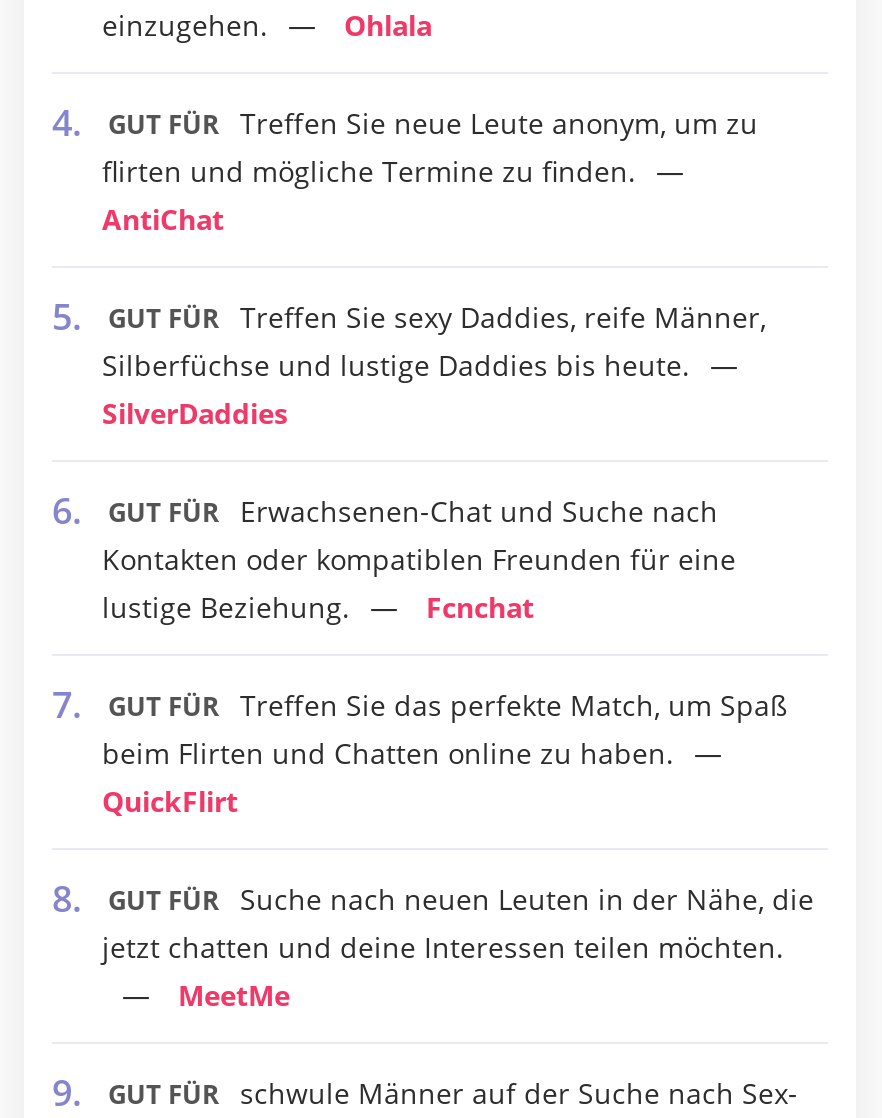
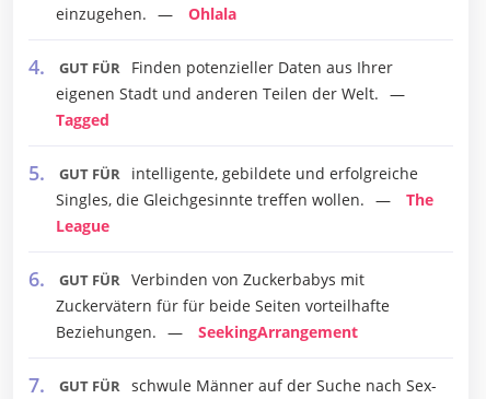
- GUT FÜR Treffen Sie neue Leute anonym, um zu
- flirten und mögliche Termine zu finden.
- AntiChat
- GUT FÜR Treffen Sie sexy Daddies, reife Männer,
- Silberfüchse und lustige Daddies bis heute.
- SilverDaddies
- GUT FÜR Erwachsenen-Chat und Suche nach
- Kontakten oder kompatiblen Freunden für eine
- lustige Beziehung.
- Fcnchat
- GUT FÜR Treffen Sie das perfekte Match, um Spaß
- beim Flirten und Chatten online zu haben.
- QuickFlirt
- GUT FÜR Suche nach neuen Leuten in der Nähe, die
- jetzt chatten und deine Interessen teilen möchten.
- MeetMe
+ GUT FÜR Finden potenzieller Daten aus Ihrer
+ eigenen Stadt und anderen Teilen der Welt.
+ Tagged
+ GUT FÜR intelligente, gebildete und erfolgreiche
+ Singles, die Gleichgesinnte treffen wollen.
+ The
+ League
+ GUT FÜR Verbinden von Zuckerbabys mit
+ Zuckervätern für für beide Seiten vorteilhafte
+ Beziehungen.
+ SeekingArrangement
